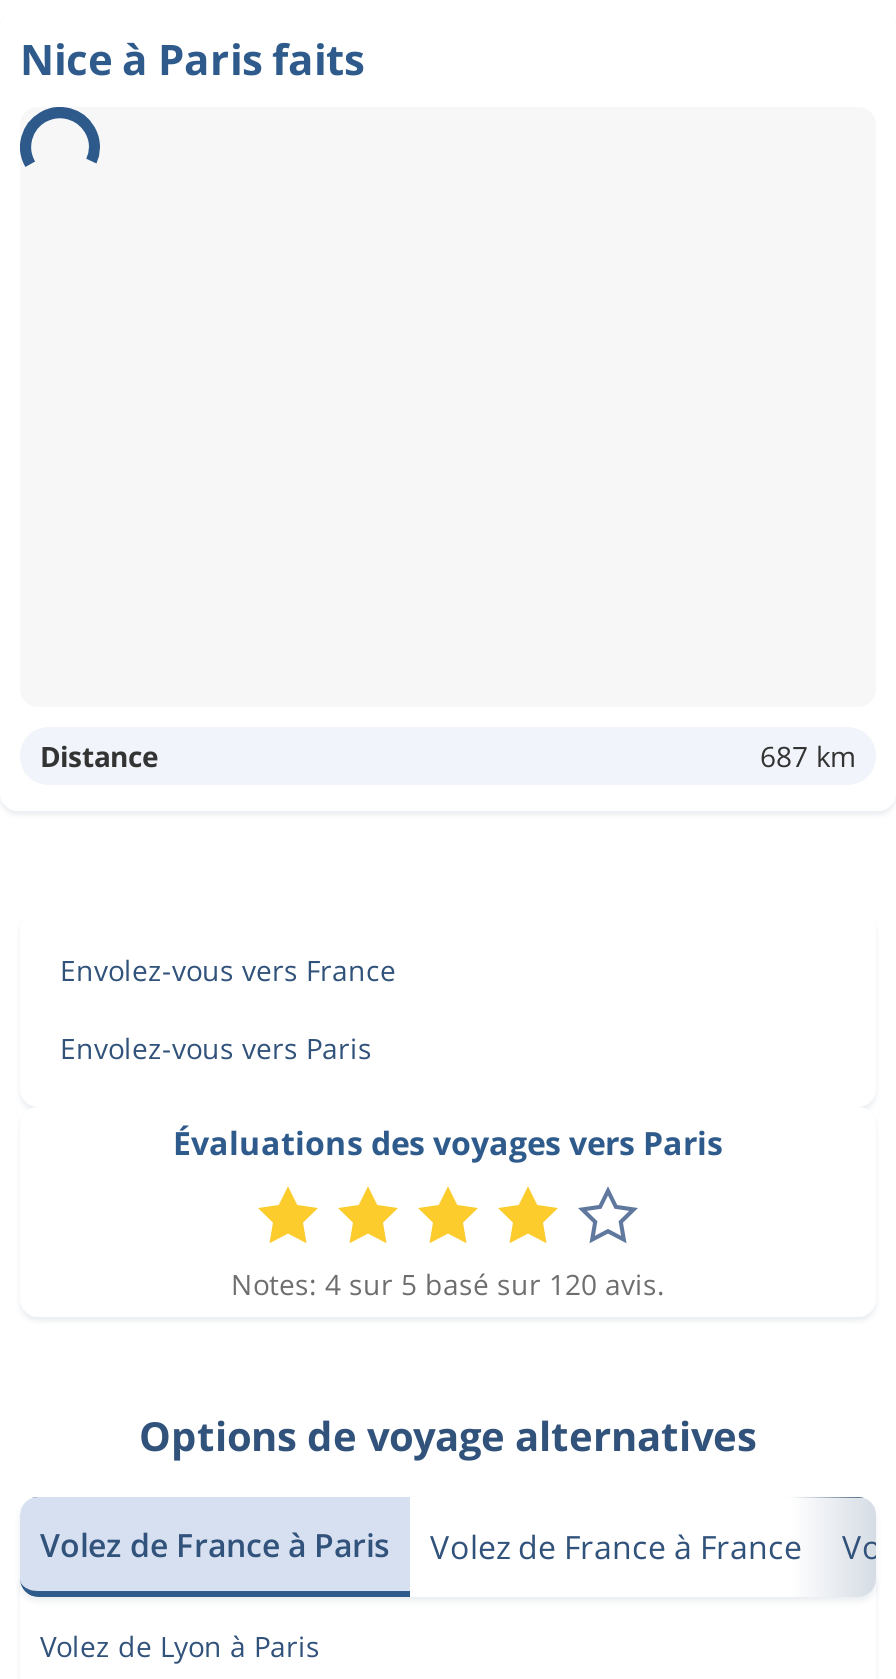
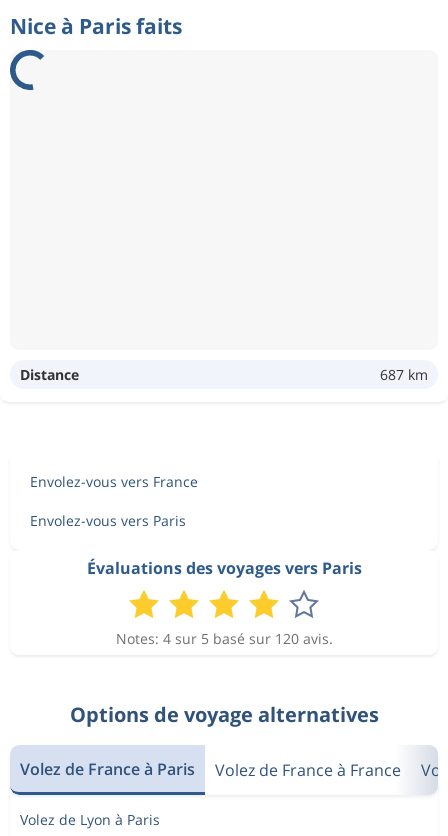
- [image]
+ [image]
